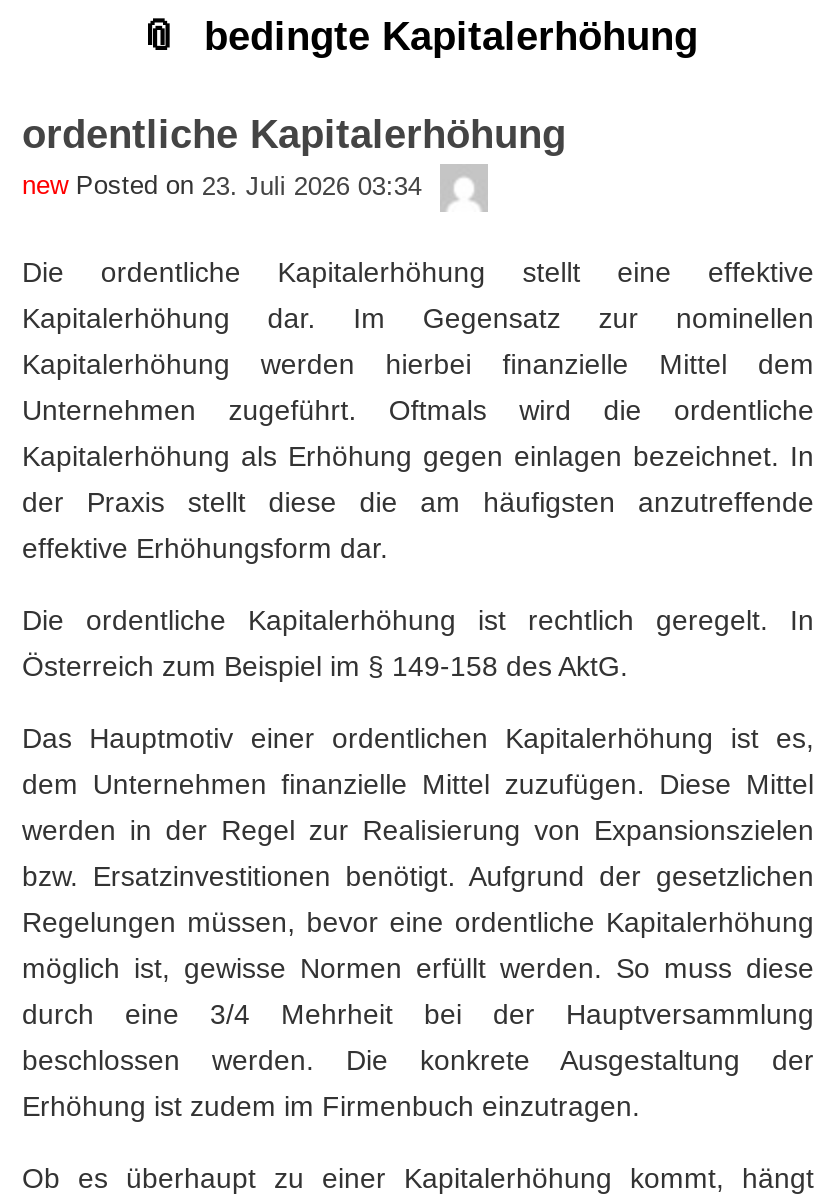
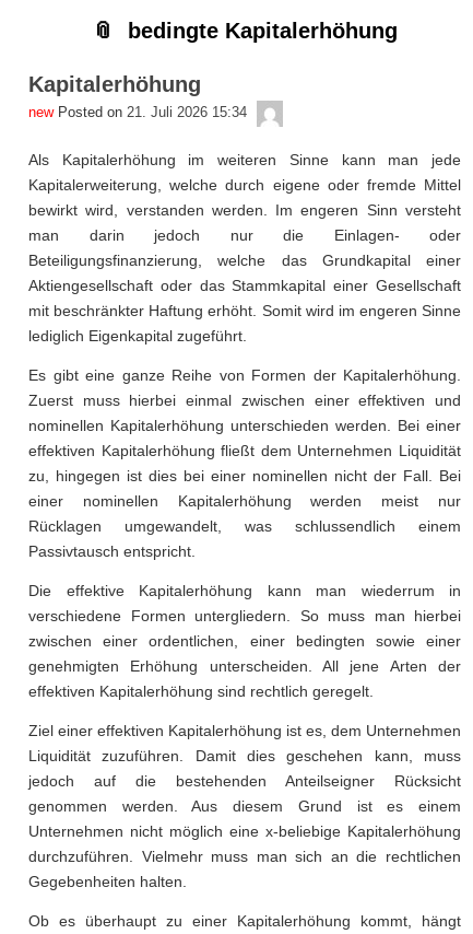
- ordentliche Kapitalerhöhung
- Posted on 23. Juli 2026 03:34
+ Kapitalerhöhung
+ Posted on 21. Juli 2026 15:34

- Die ordentliche Kapitalerhöhung stellt eine effektive
- Kapitalerhöhung dar. Im Gegensatz zur nominellen
- Kapitalerhöhung werden hierbei finanzielle Mittel dem
- Unternehmen zugeführt. Oftmals wird die ordentliche
- Kapitalerhöhung als Erhöhung gegen einlagen bezeichnet. In
- der Praxis stellt diese die am häufigsten anzutreffende
- effektive Erhöhungsform dar.
- Die ordentliche Kapitalerhöhung ist rechtlich geregelt. In
- Österreich zum Beispiel im § 149-158 des AktG.
- Das Hauptmotiv einer ordentlichen Kapitalerhöhung ist es,
- dem Unternehmen finanzielle Mittel zuzufügen. Diese Mittel
- werden in der Regel zur Realisierung von Expansionszielen
- bzw. Ersatzinvestitionen benötigt. Aufgrund der gesetzlichen
- Regelungen müssen, bevor eine ordentliche Kapitalerhöhung
- möglich ist, gewisse Normen erfüllt werden. So muss diese
- durch eine 3/4 Mehrheit bei der Hauptversammlung
- beschlossen werden. Die konkrete Ausgestaltung der
- Erhöhung ist zudem im Firmenbuch einzutragen.
+ Als Kapitalerhöhung im weiteren Sinne kann man jede
+ Kapitalerweiterung, welche durch eigene oder fremde Mittel
+ bewirkt wird, verstanden werden. Im engeren Sinn versteht
+ man darin jedoch nur die Einlagen- oder
+ Beteiligungsfinanzierung, welche das Grundkapital einer
+ Aktiengesellschaft oder das Stammkapital einer Gesellschaft
+ mit beschränkter Haftung erhöht. Somit wird im engeren Sinne
+ lediglich Eigenkapital zugeführt.
+ Es gibt eine ganze Reihe von Formen der Kapitalerhöhung.
+ Zuerst muss hierbei einmal zwischen einer effektiven und
+ nominellen Kapitalerhöhung unterschieden werden. Bei einer
+ effektiven Kapitalerhöhung fließt dem Unternehmen Liquidität
+ zu, hingegen ist dies bei einer nominellen nicht der Fall. Bei
+ einer nominellen Kapitalerhöhung werden meist nur
+ Rücklagen umgewandelt, was schlussendlich einem
+ Passivtausch entspricht.
+ Die effektive Kapitalerhöhung kann man wiederrum in
+ verschiedene Formen untergliedern. So muss man hierbei
+ zwischen einer ordentlichen, einer bedingten sowie einer
+ genehmigten Erhöhung unterscheiden. All jene Arten der
+ effektiven Kapitalerhöhung sind rechtlich geregelt.
+ Ziel einer effektiven Kapitalerhöhung ist es, dem Unternehmen
+ Liquidität zuzuführen. Damit dies geschehen kann, muss
+ jedoch auf die bestehenden Anteilseigner Rücksicht
+ genommen werden. Aus diesem Grund ist es einem
+ Unternehmen nicht möglich eine x-beliebige Kapitalerhöhung
+ durchzuführen. Vielmehr muss man sich an die rechtlichen
+ Gegebenheiten halten.
